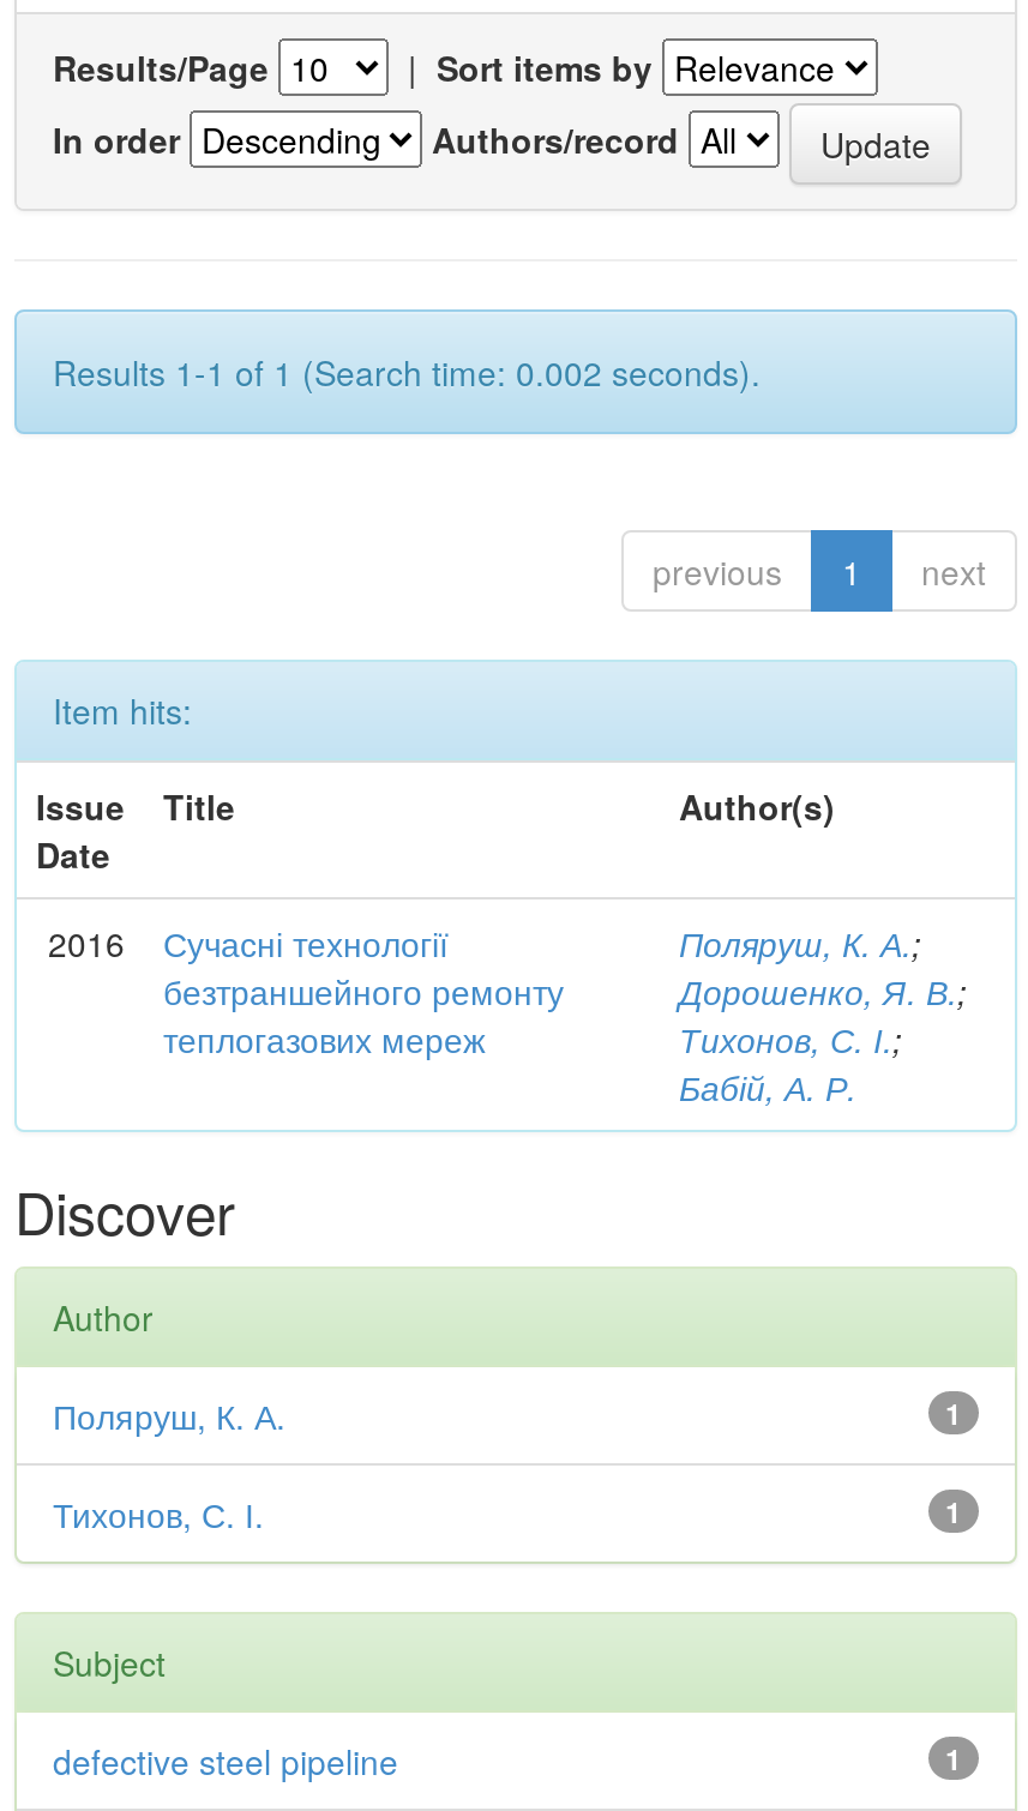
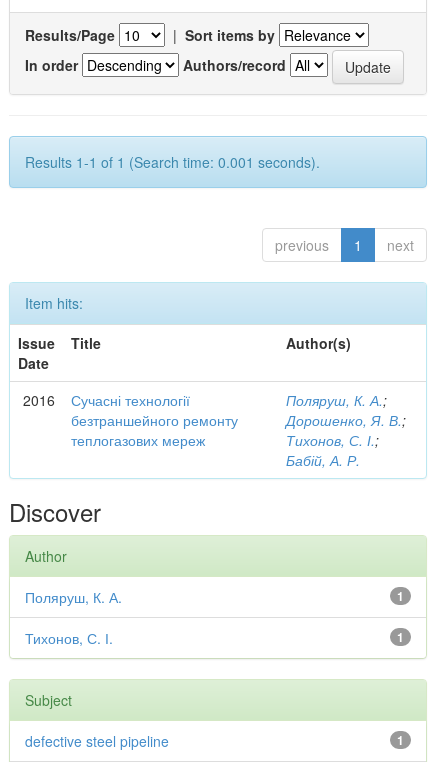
- Results 1-1 of 1 (Search time: 0.002 seconds).
+ Results 1-1 of 1 (Search time: 0.001 seconds).
